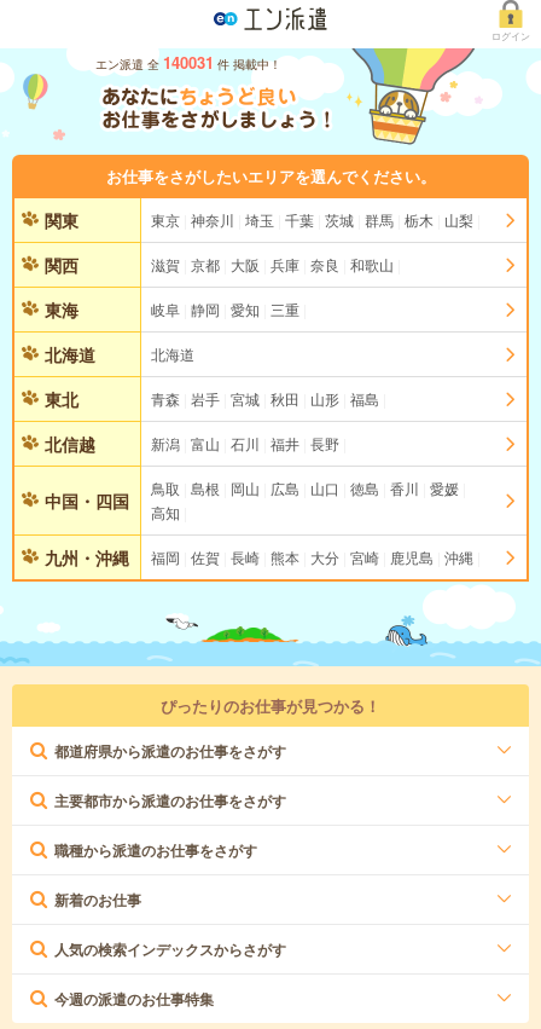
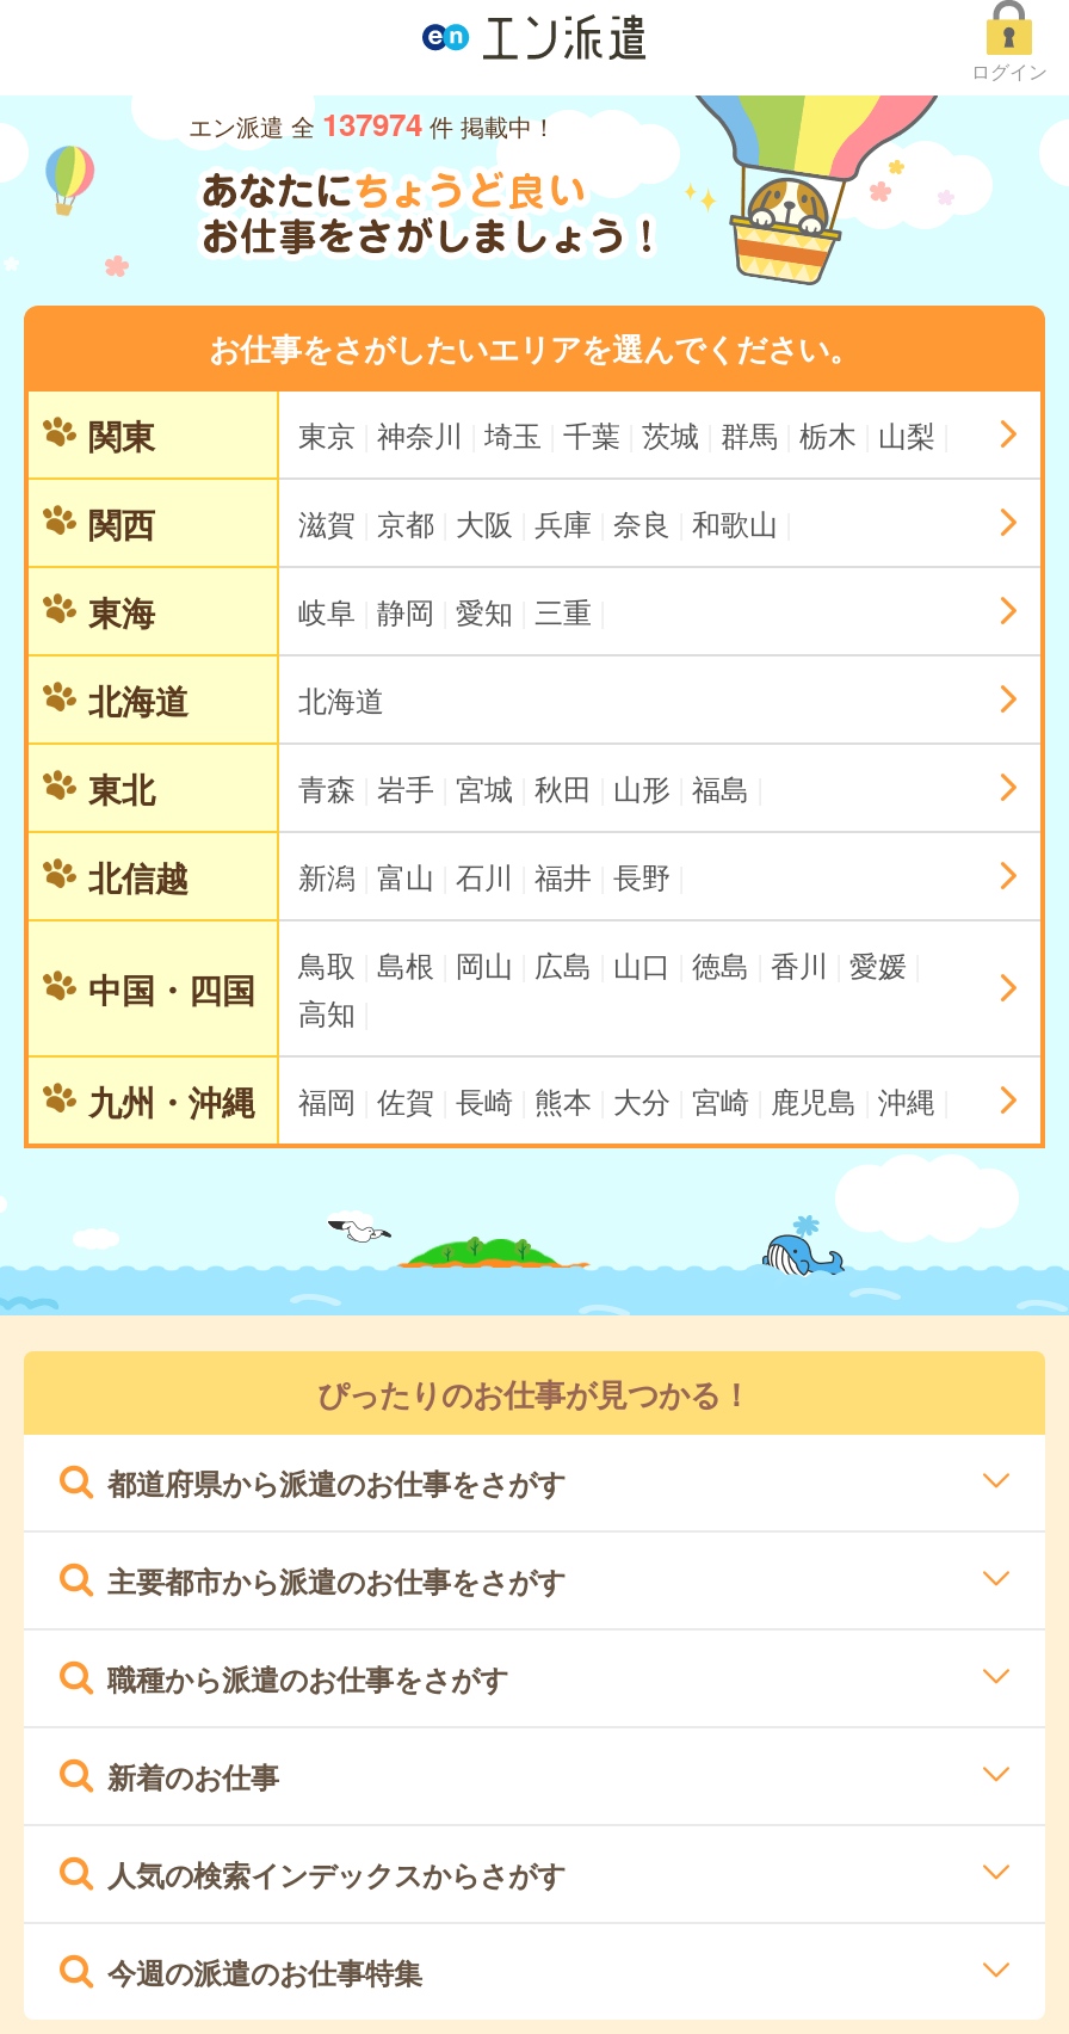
- エン派遣 全 140031 件 掲載中！
+ エン派遣 全 137974 件 掲載中！
